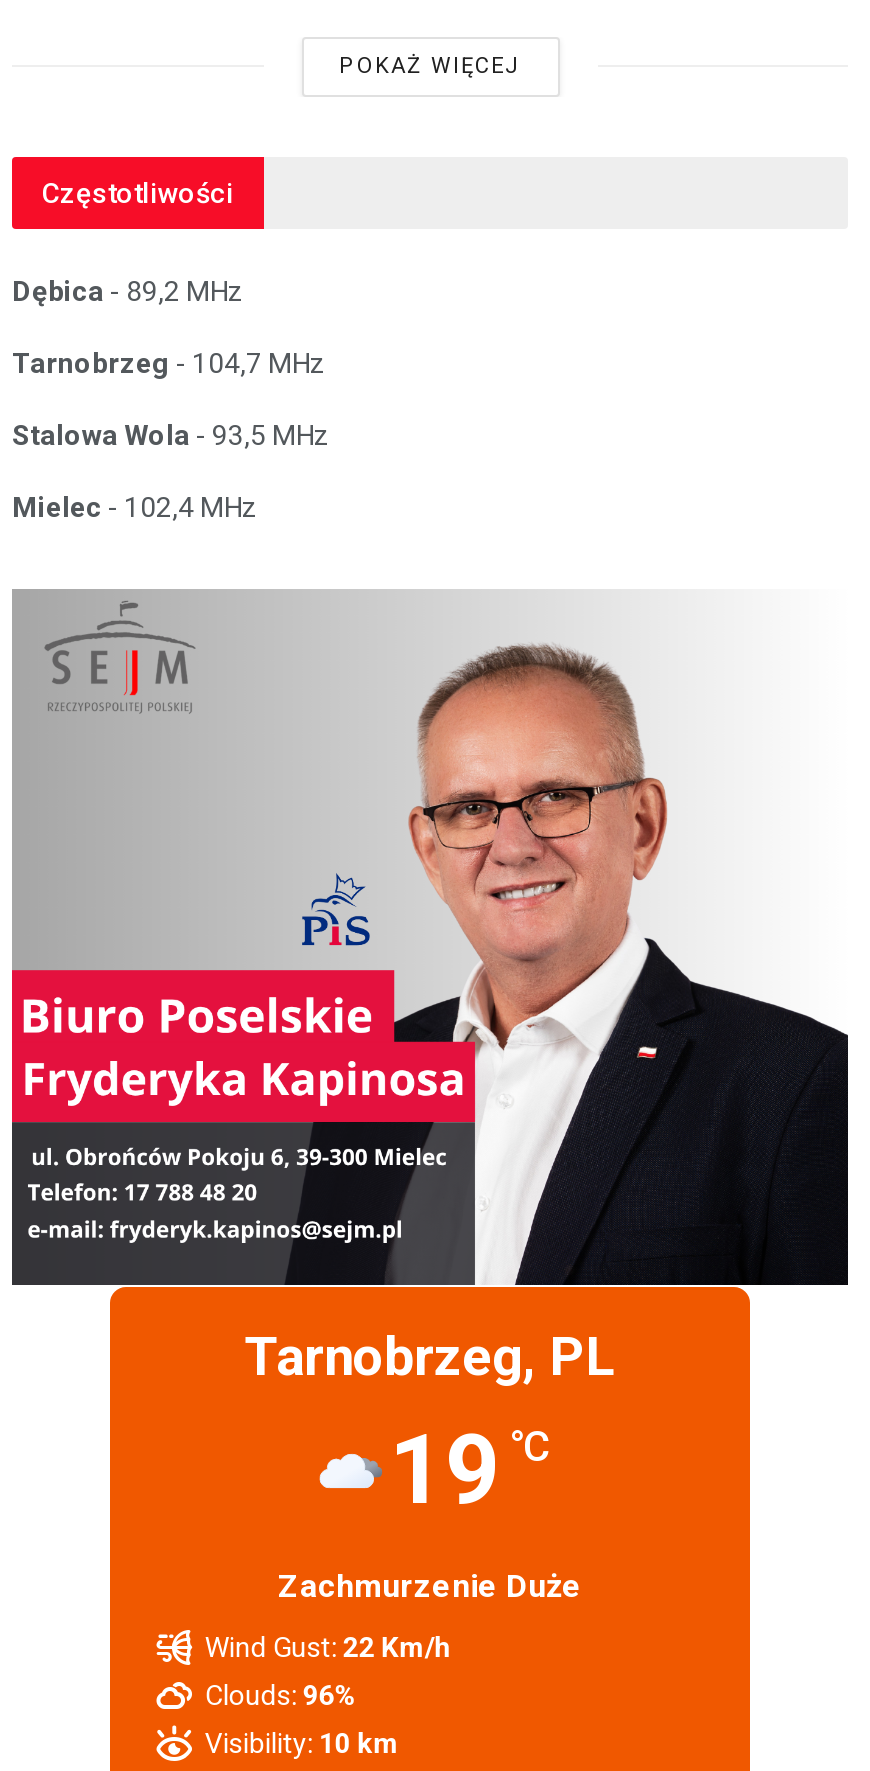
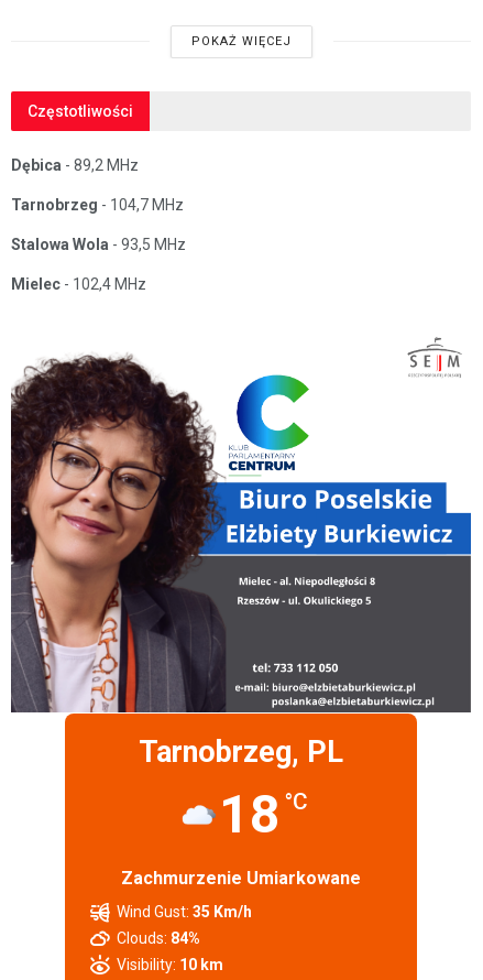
- [image]
+ [image]

- 19 °C
+ 18 °C

- Zachmurzenie Duże
+ Zachmurzenie Umiarkowane

- Wind Gust: 22 Km/h
+ Wind Gust: 35 Km/h

- Clouds: 96%
+ Clouds: 84%
